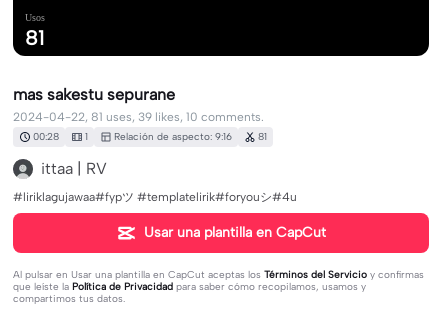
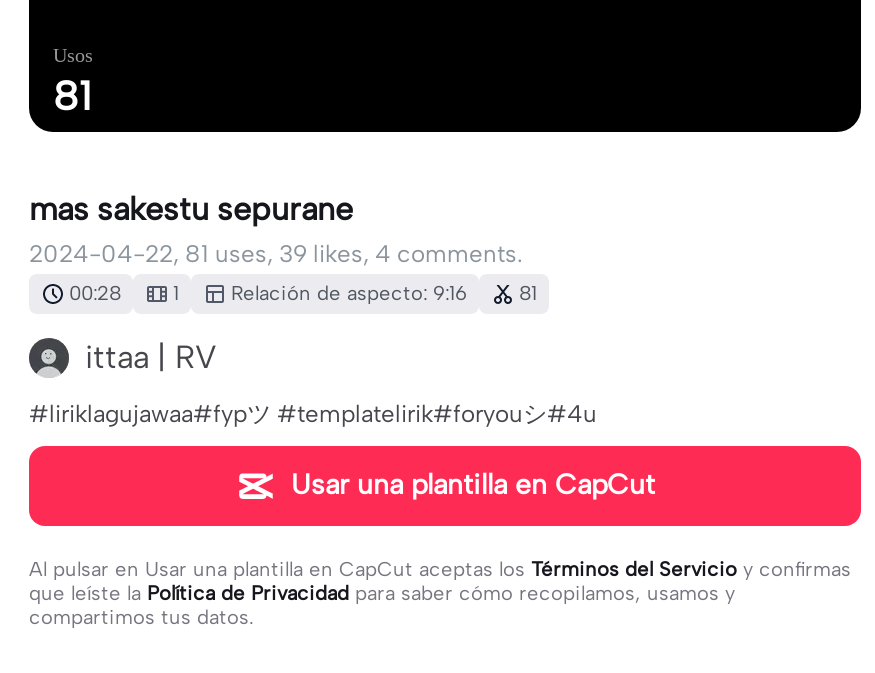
- 2024-04-22, 81 uses, 39 likes, 10 comments.
+ 2024-04-22, 81 uses, 39 likes, 4 comments.
